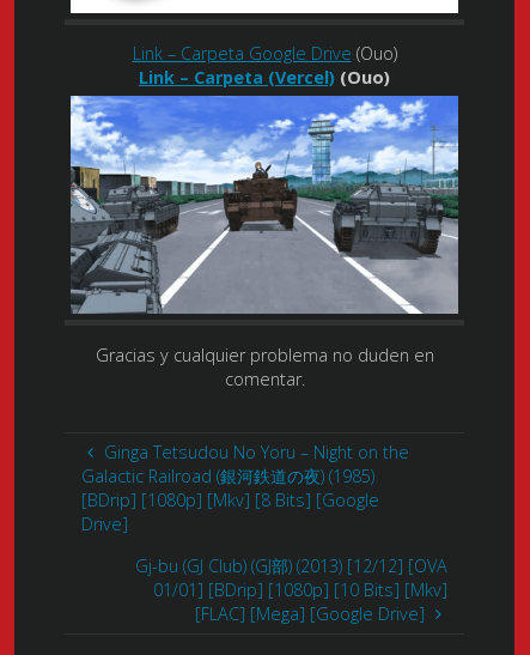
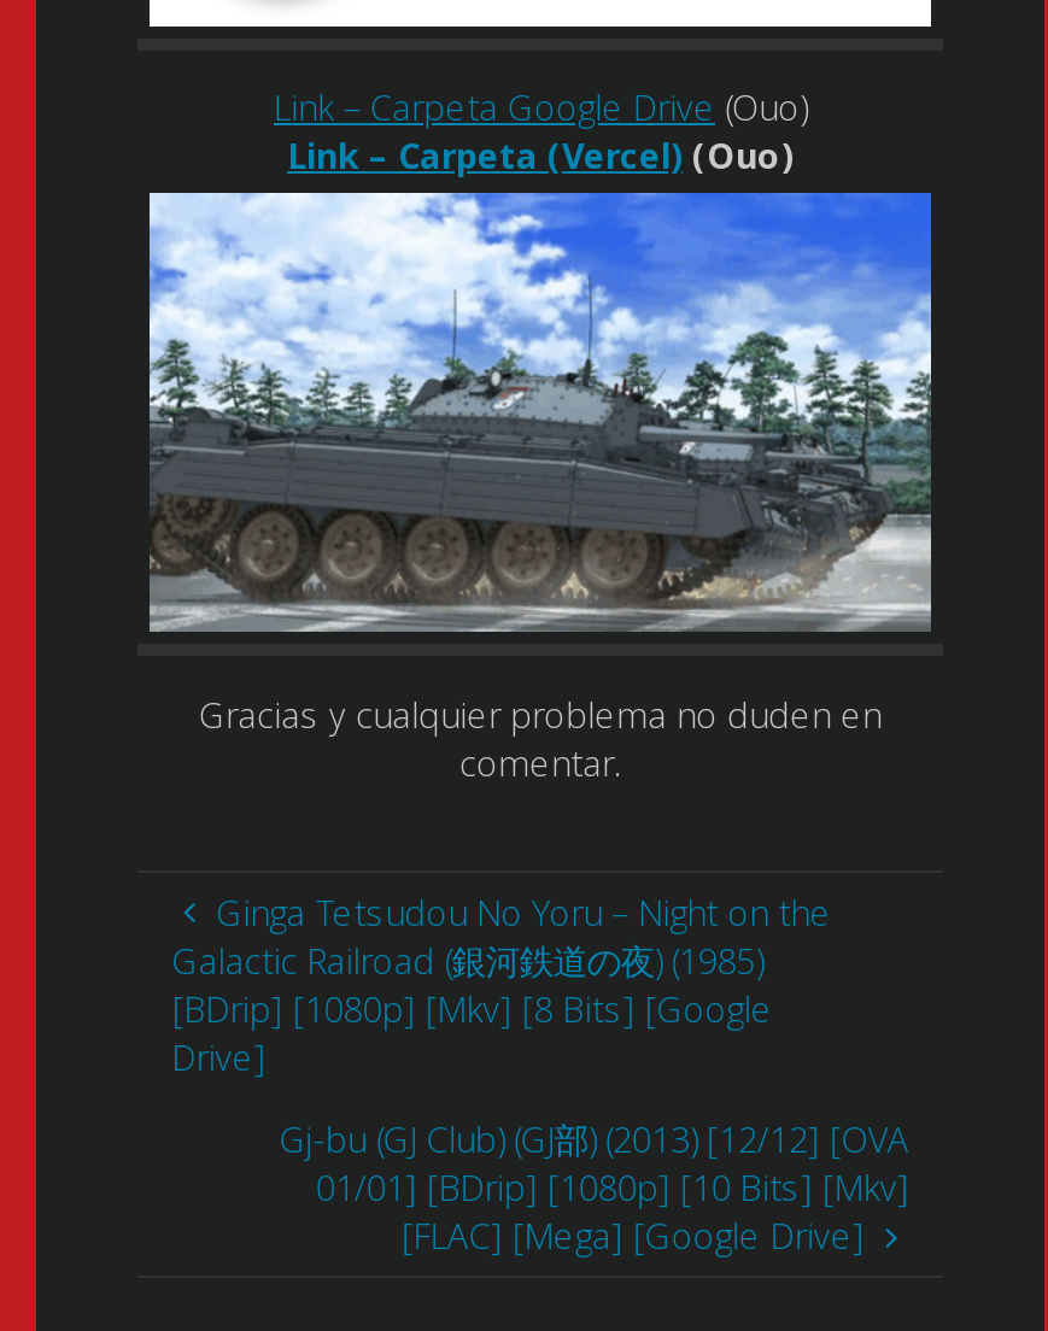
- [image]
+ [image]
